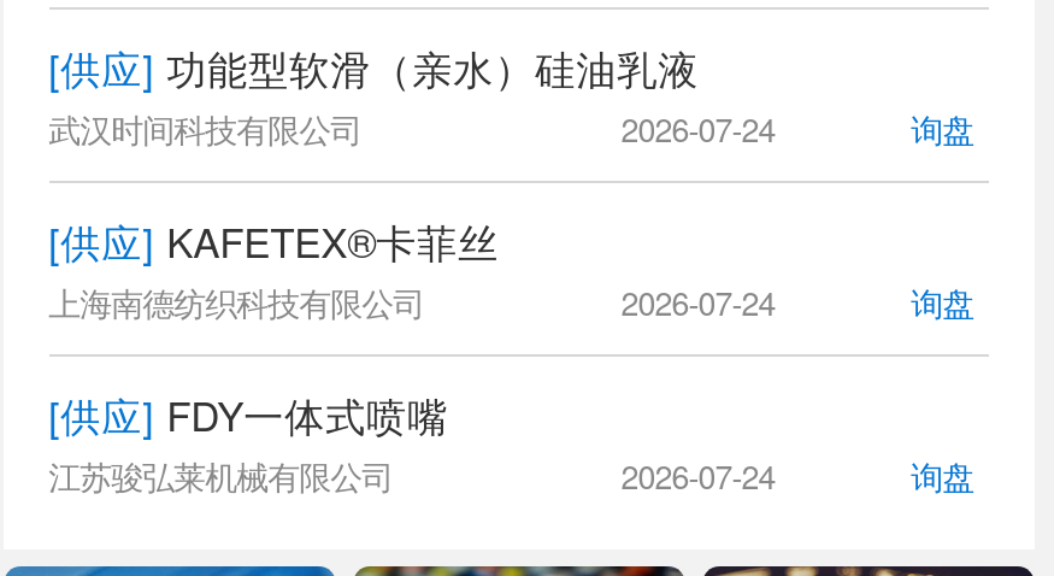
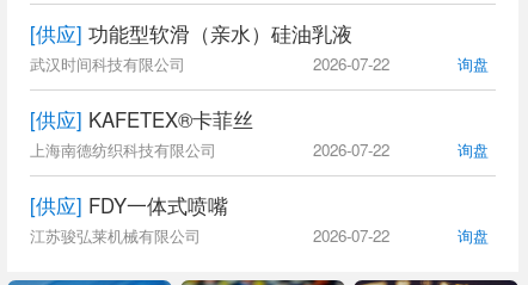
- 2026-07-24
+ 2026-07-22

- 2026-07-24
+ 2026-07-22

- 2026-07-24
+ 2026-07-22
